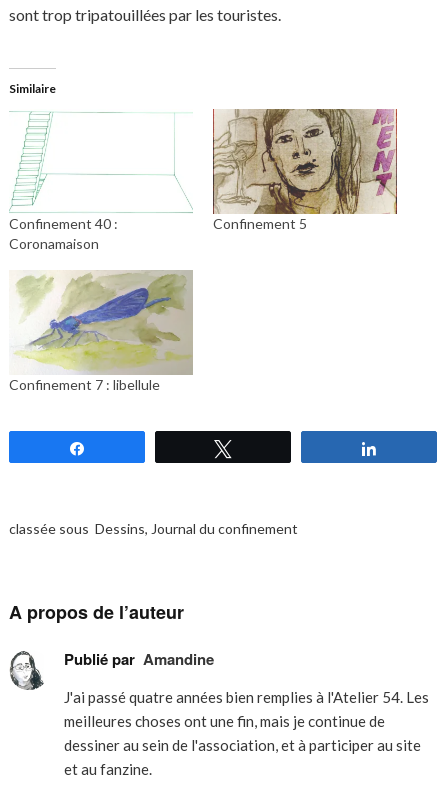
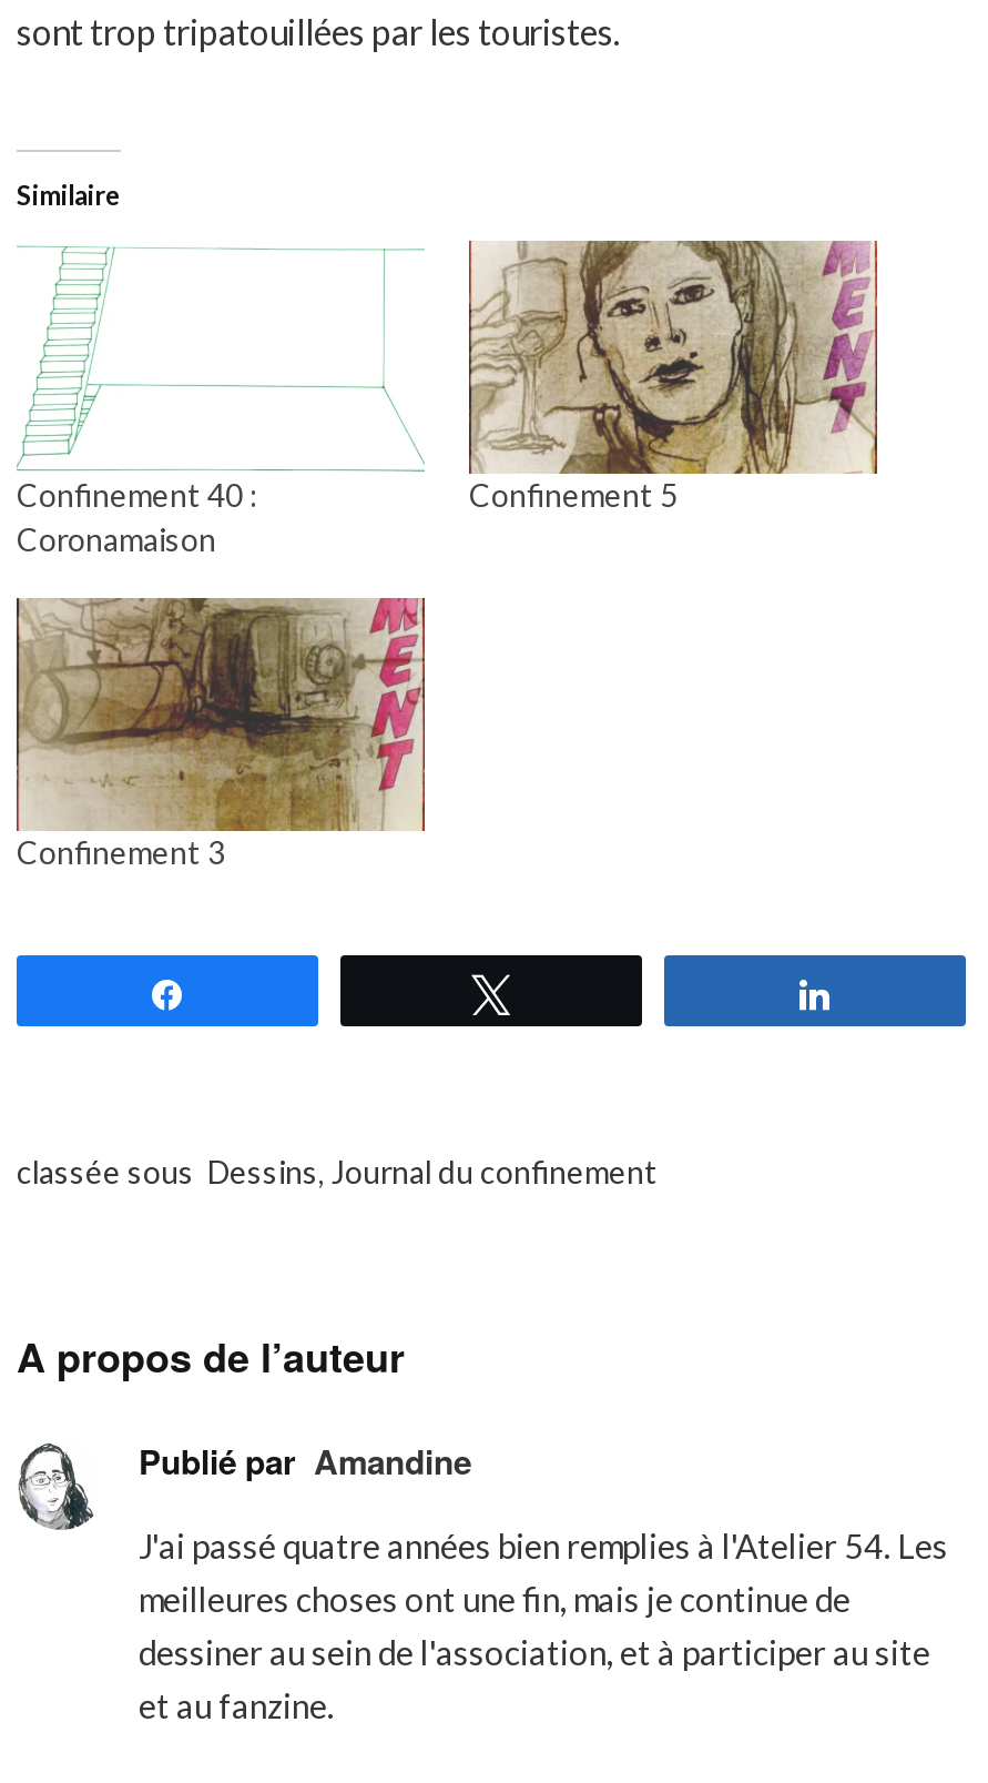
- [image]
- Confinement 7 : libellule
+ [image]
+ Confinement 3
